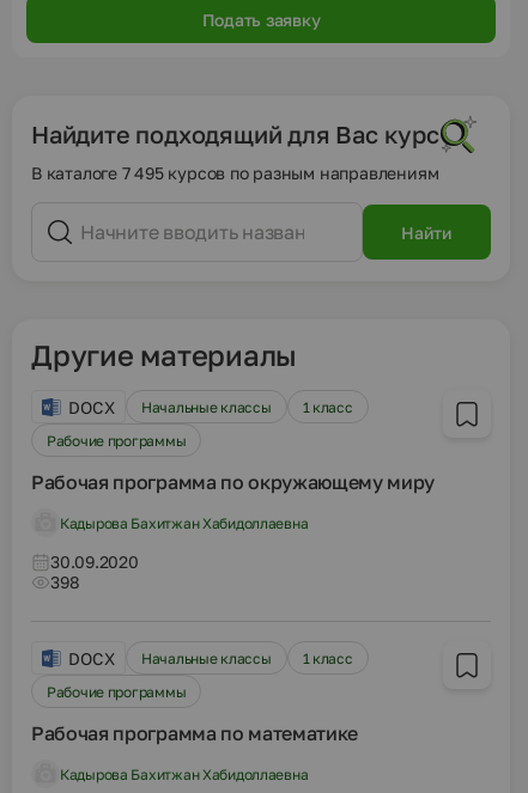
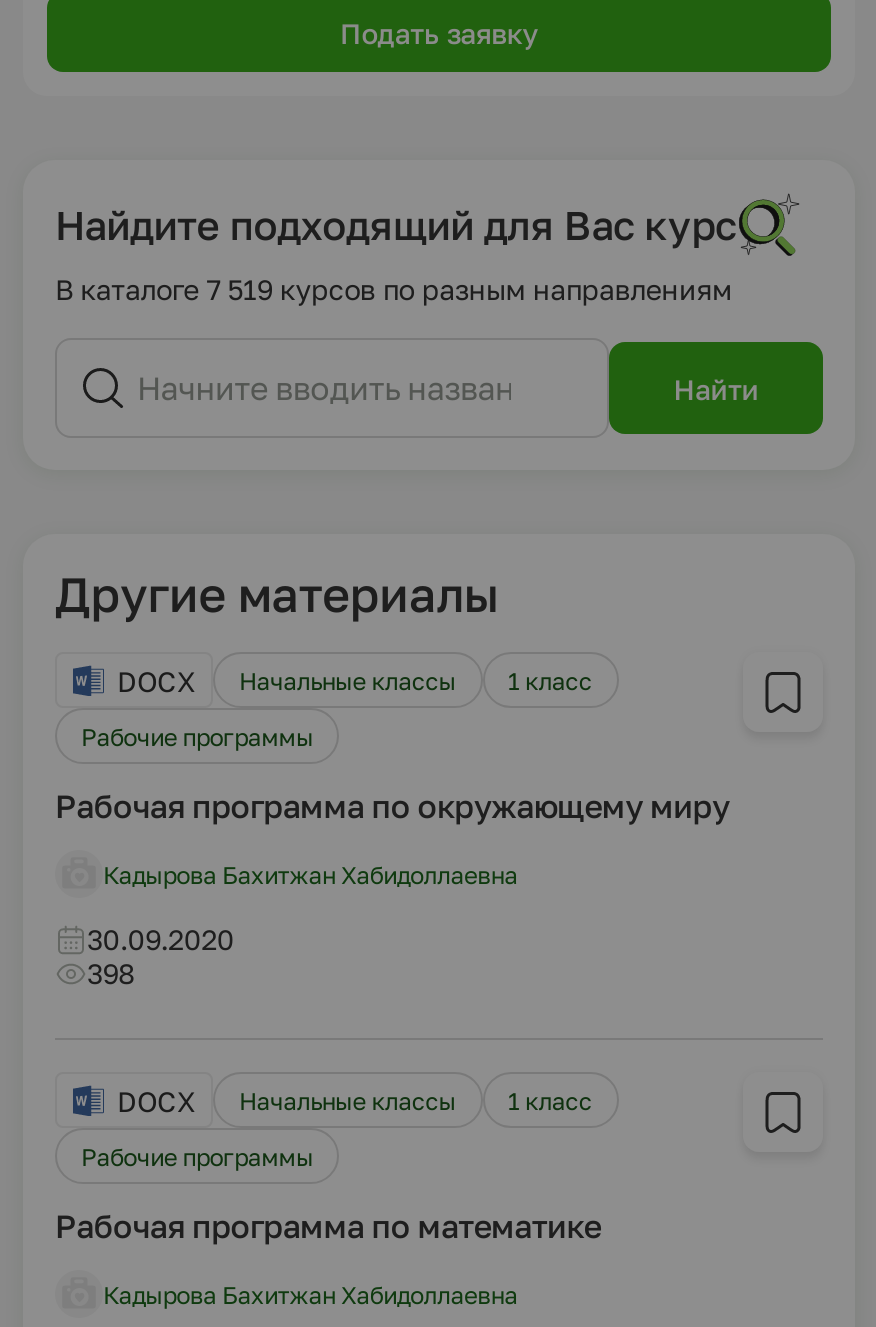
- В каталоге 7 495 курсов по разным направлениям
+ В каталоге 7 519 курсов по разным направлениям
